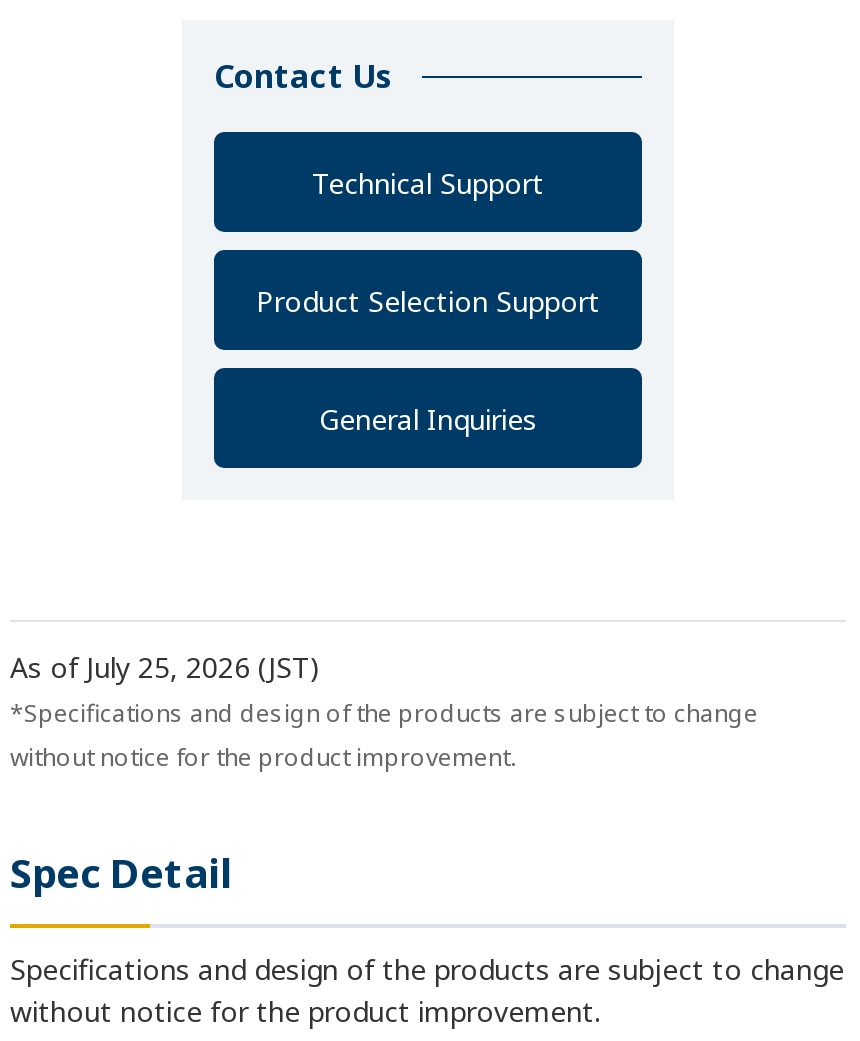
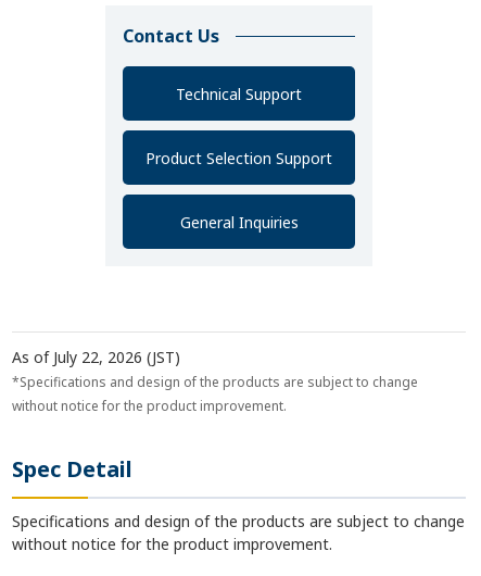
- As of July 25, 2026 (JST)
+ As of July 22, 2026 (JST)
